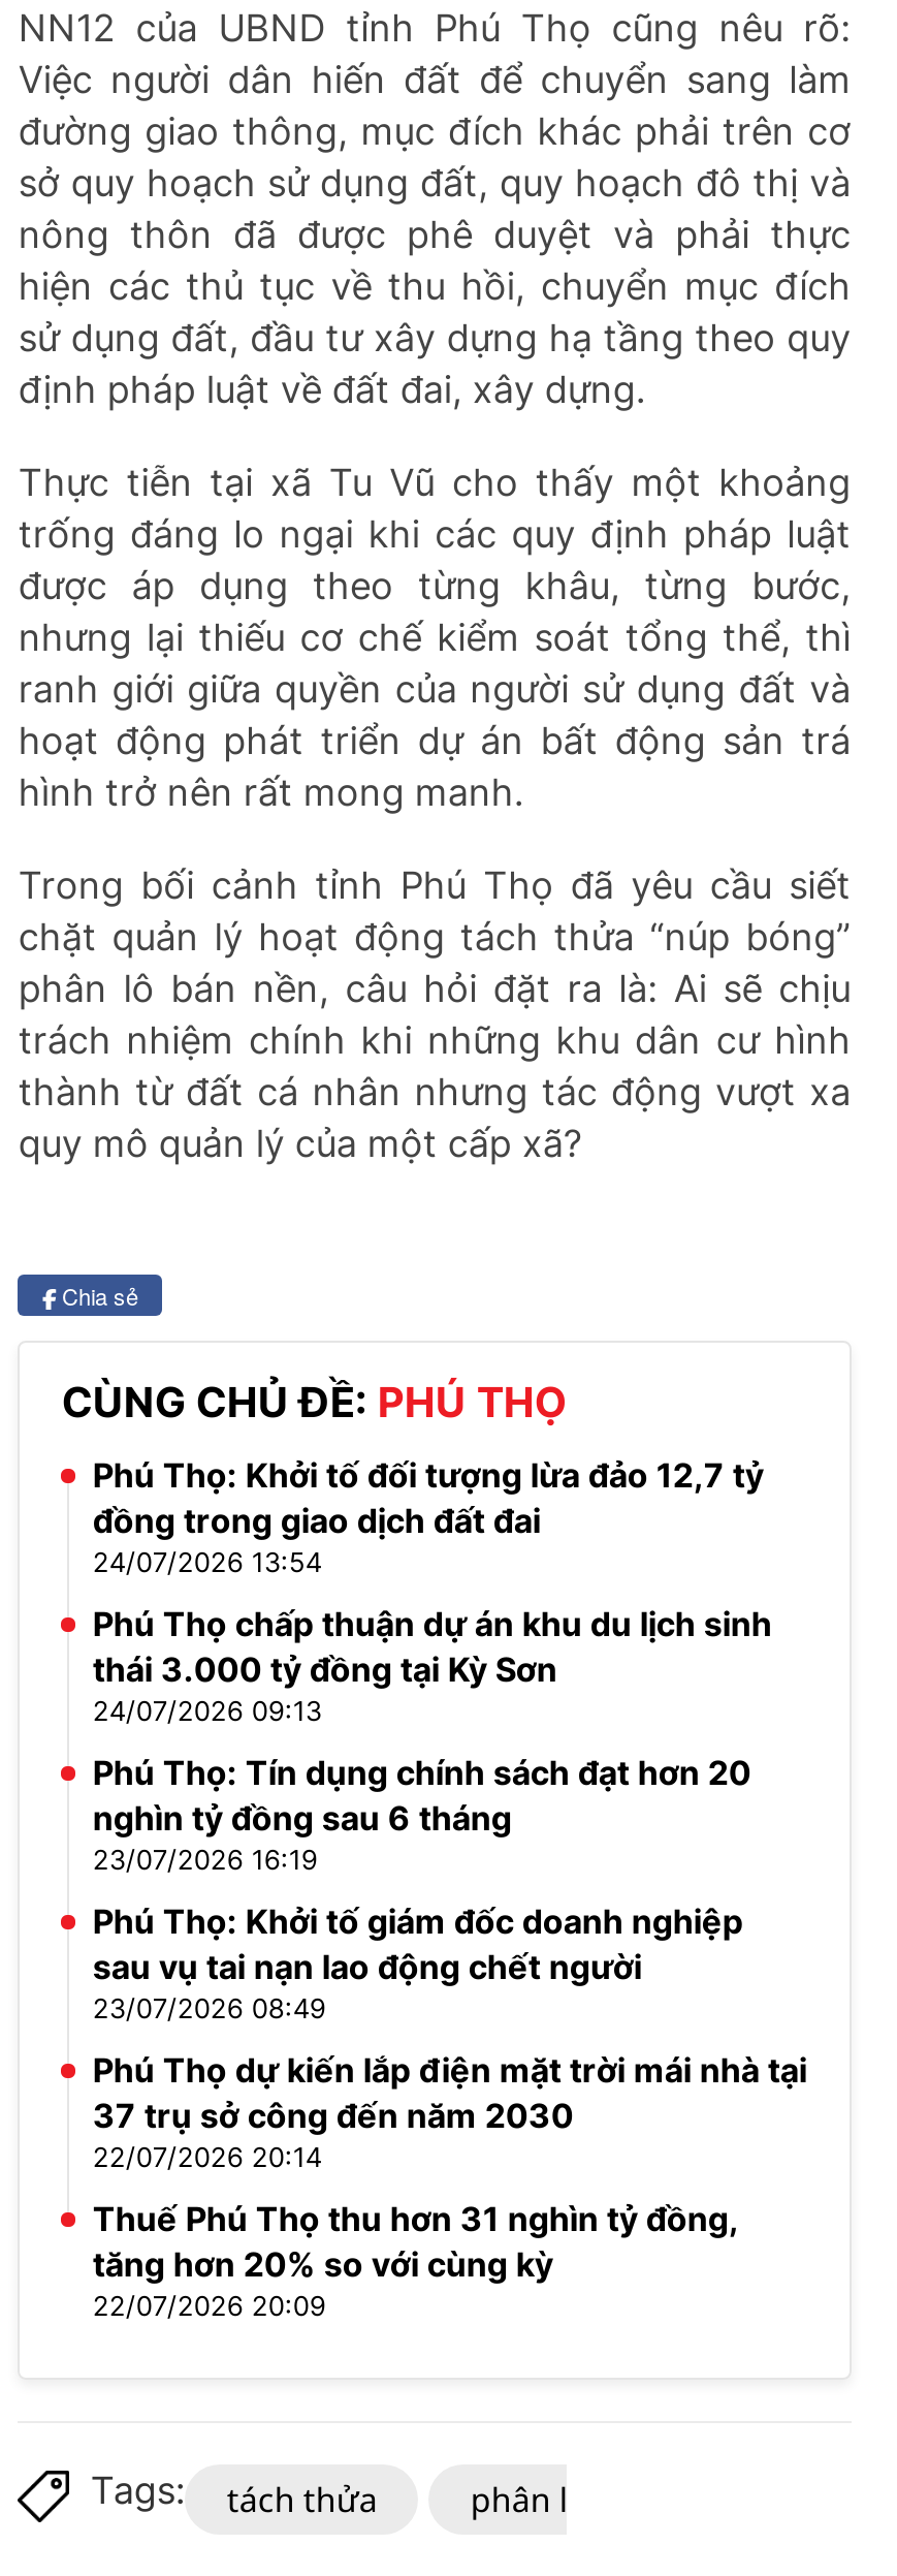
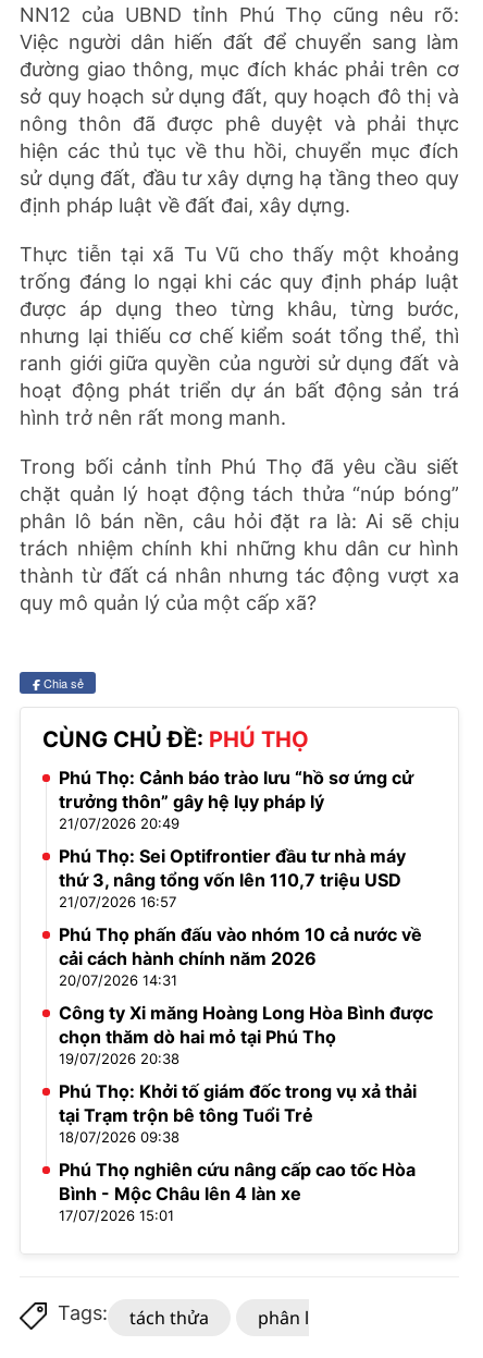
- Phú Thọ: Khởi tố đối tượng lừa đảo 12,7 tỷ
- đồng trong giao dịch đất đai
- 24/07/2026 13:54
+ Phú Thọ: Cảnh báo trào lưu “hồ sơ ứng cử
+ trưởng thôn” gây hệ lụy pháp lý
+ 21/07/2026 20:49

- Phú Thọ chấp thuận dự án khu du lịch sinh
- thái 3.000 tỷ đồng tại Kỳ Sơn
- 24/07/2026 09:13
+ Phú Thọ: Sei Optifrontier đầu tư nhà máy
+ thứ 3, nâng tổng vốn lên 110,7 triệu USD
+ 21/07/2026 16:57

- Phú Thọ: Tín dụng chính sách đạt hơn 20
- nghìn tỷ đồng sau 6 tháng
- 23/07/2026 16:19
+ Phú Thọ phấn đấu vào nhóm 10 cả nước về
+ cải cách hành chính năm 2026
+ 20/07/2026 14:31

- Phú Thọ: Khởi tố giám đốc doanh nghiệp
- sau vụ tai nạn lao động chết người
- 23/07/2026 08:49
+ Công ty Xi măng Hoàng Long Hòa Bình được
+ chọn thăm dò hai mỏ tại Phú Thọ
+ 19/07/2026 20:38

- Phú Thọ dự kiến lắp điện mặt trời mái nhà tại
- 37 trụ sở công đến năm 2030
- 22/07/2026 20:14
+ Phú Thọ: Khởi tố giám đốc trong vụ xả thải
+ tại Trạm trộn bê tông Tuổi Trẻ
+ 18/07/2026 09:38

- Thuế Phú Thọ thu hơn 31 nghìn tỷ đồng,
- tăng hơn 20% so với cùng kỳ
- 22/07/2026 20:09
+ Phú Thọ nghiên cứu nâng cấp cao tốc Hòa
+ Bình - Mộc Châu lên 4 làn xe
+ 17/07/2026 15:01
